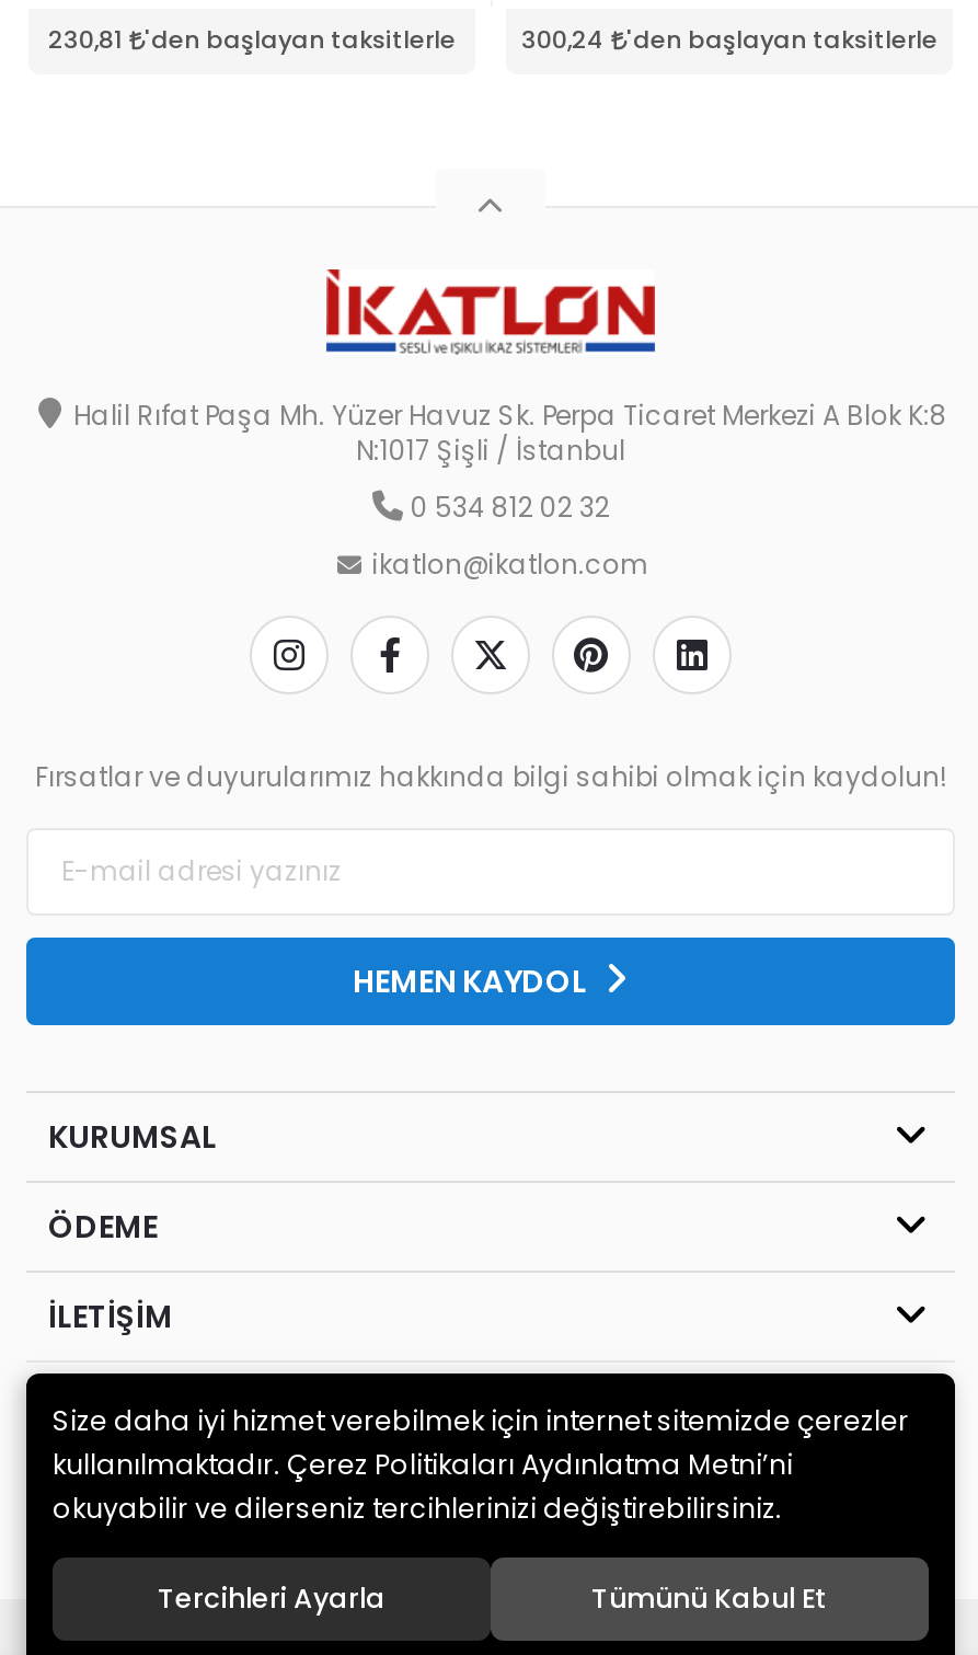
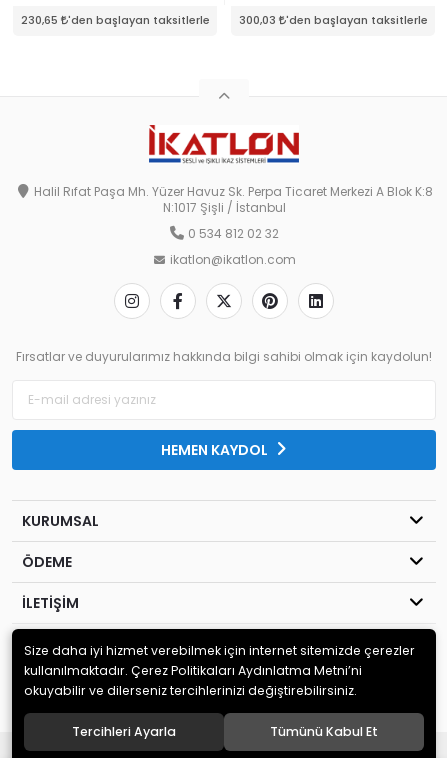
- 230,81 'den başlayan taksitlerle
+ 230,65 'den başlayan taksitlerle

- 300,24 'den başlayan taksitlerle
+ 300,03 'den başlayan taksitlerle
